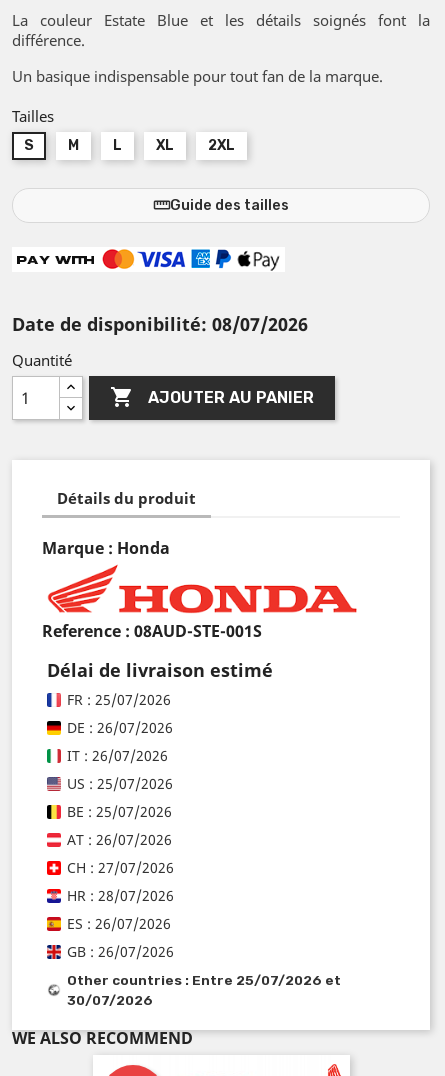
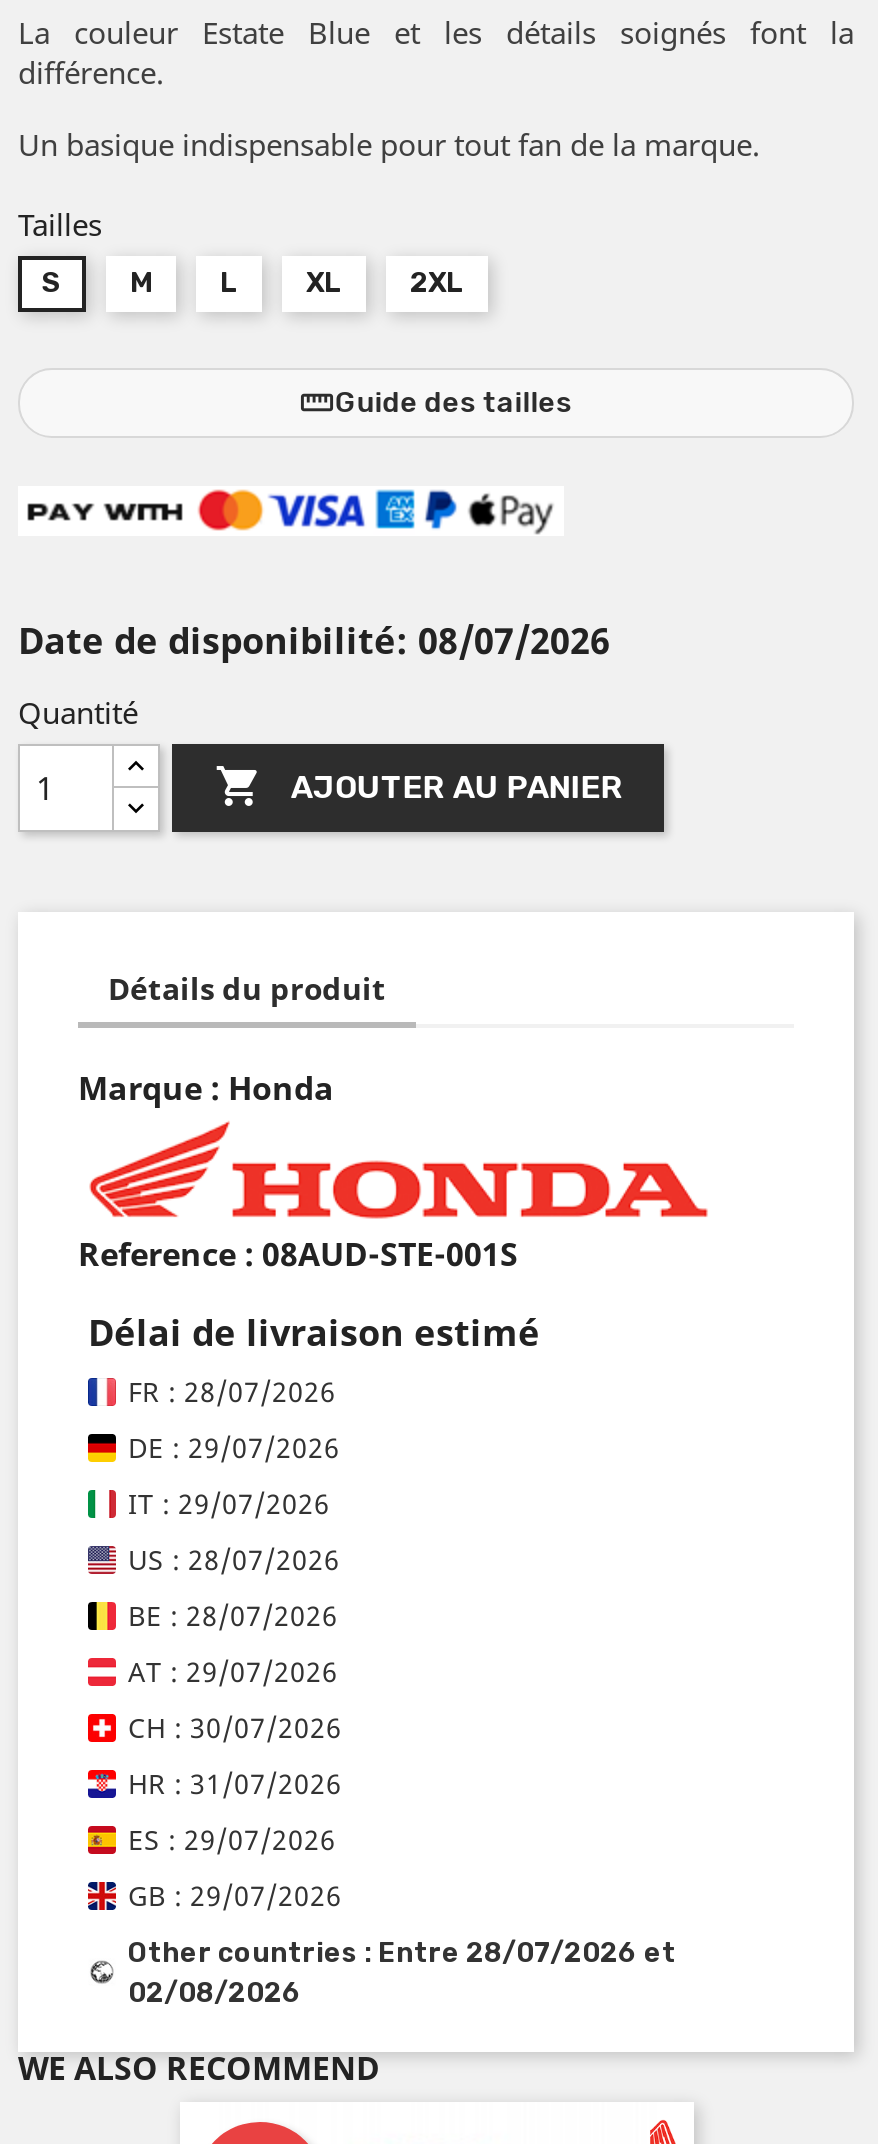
- FR : 25/07/2026
+ FR : 28/07/2026

- DE : 26/07/2026
+ DE : 29/07/2026

- IT : 26/07/2026
+ IT : 29/07/2026

- US : 25/07/2026
+ US : 28/07/2026

- BE : 25/07/2026
+ BE : 28/07/2026

- AT : 26/07/2026
+ AT : 29/07/2026

- CH : 27/07/2026
+ CH : 30/07/2026

- HR : 28/07/2026
+ HR : 31/07/2026

- ES : 26/07/2026
+ ES : 29/07/2026

- GB : 26/07/2026
+ GB : 29/07/2026

- Other countries : Entre 25/07/2026 et
+ Other countries : Entre 28/07/2026 et

- 30/07/2026
+ 02/08/2026
